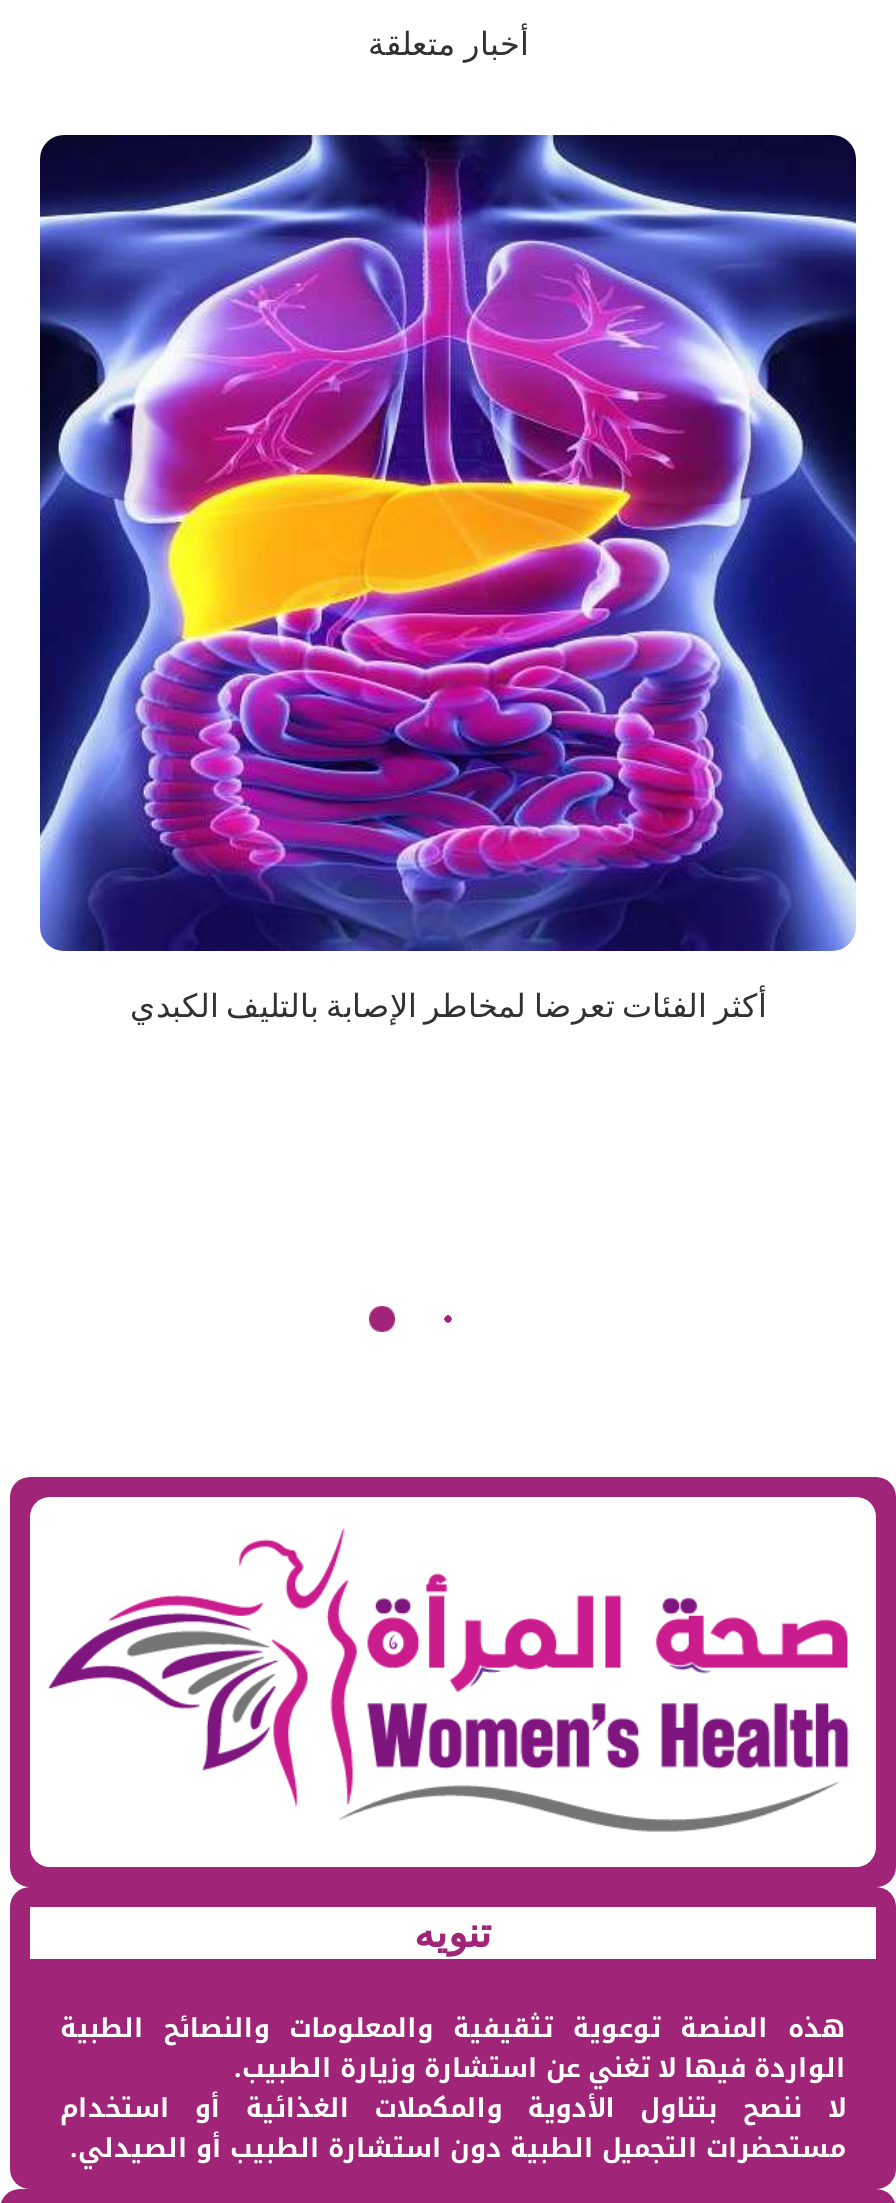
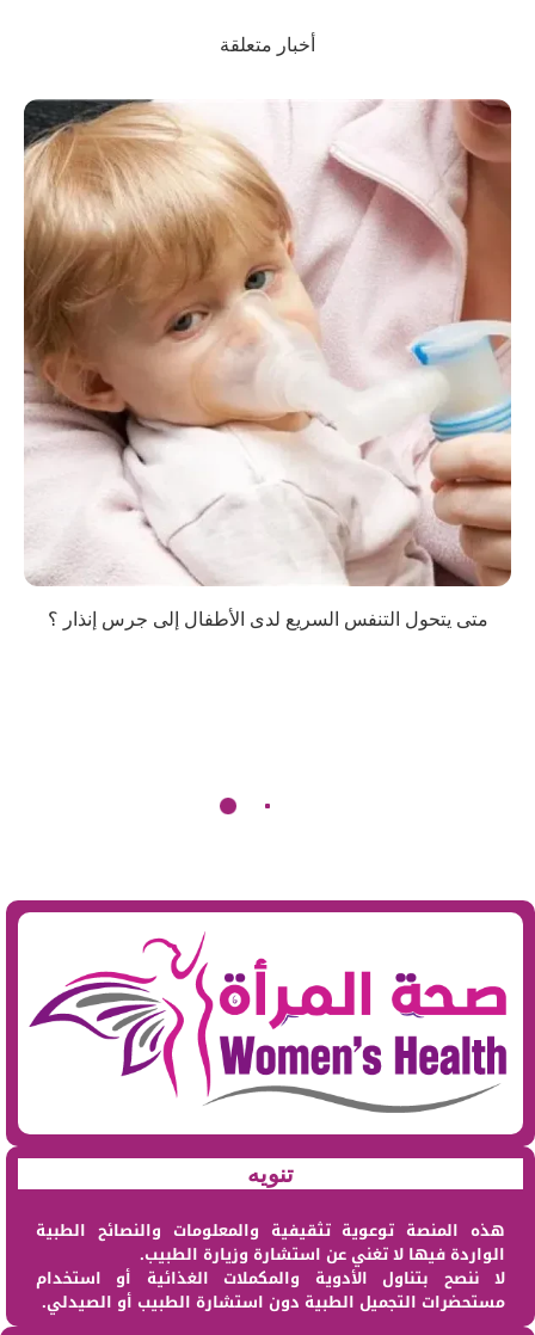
- [image]
- أكثر الفئات تعرضا لمخاطر الإصابة بالتليف الكبدي
+ [image]
+ متى يتحول التنفس السريع لدى الأطفال إلى جرس إنذار ؟
